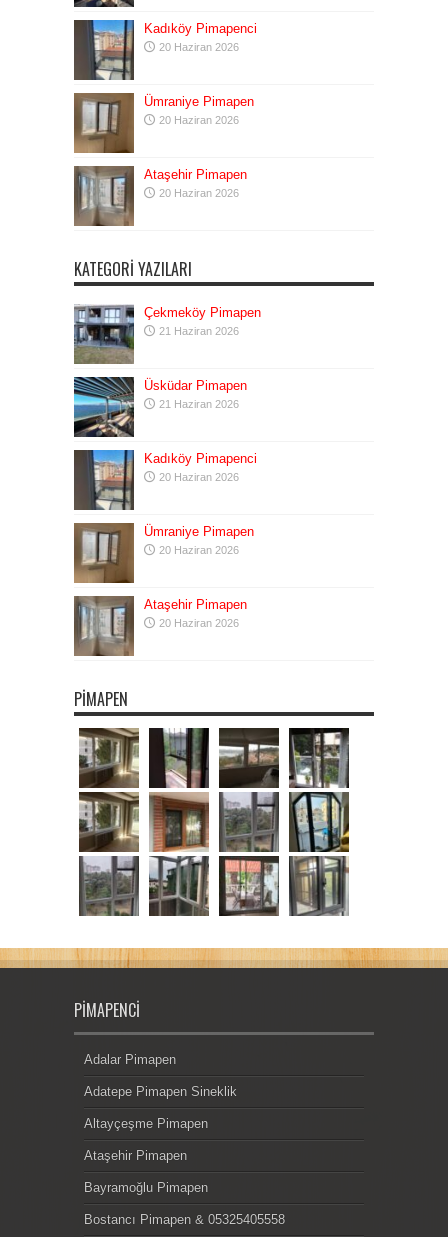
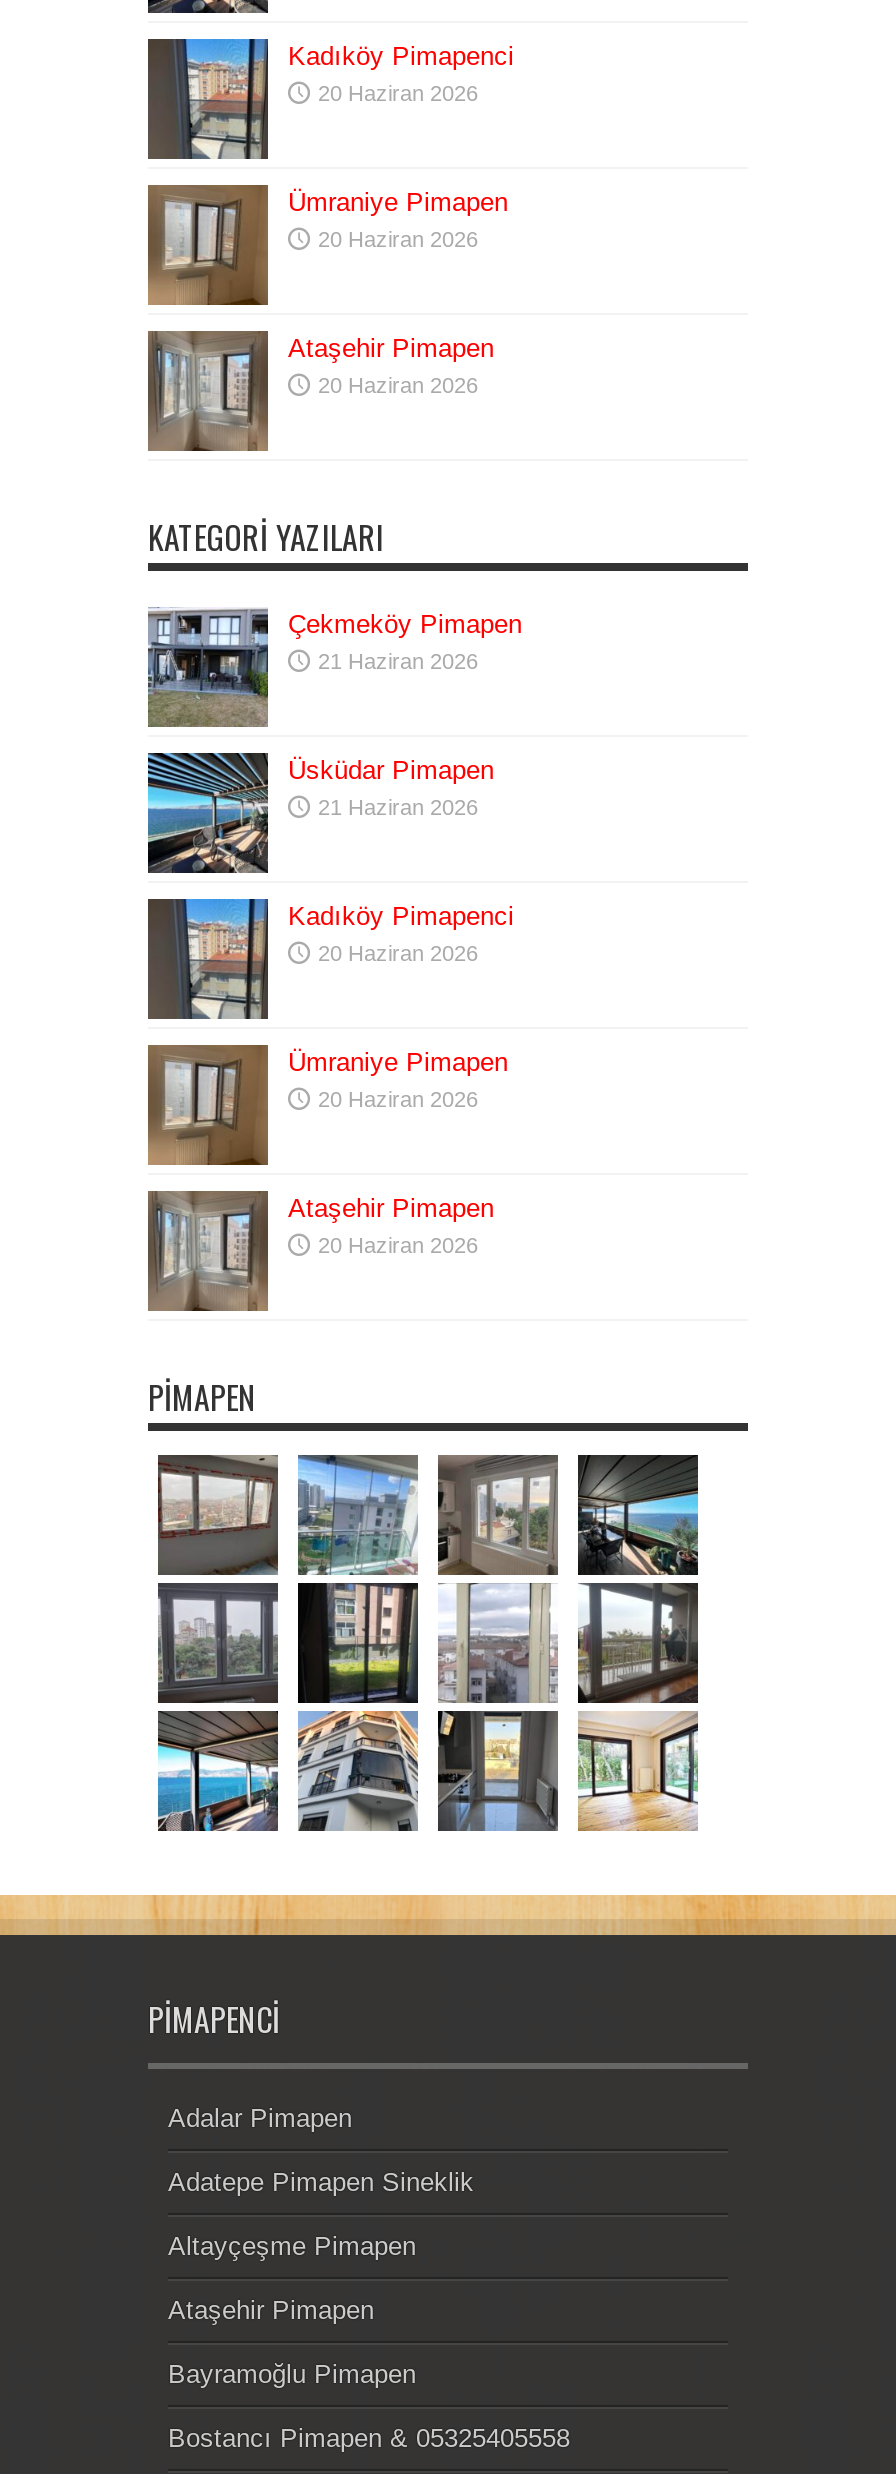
- [image]
+ [image]

- [image]
+ [image]

- [image]
+ [image]

- [image]
+ [image]
